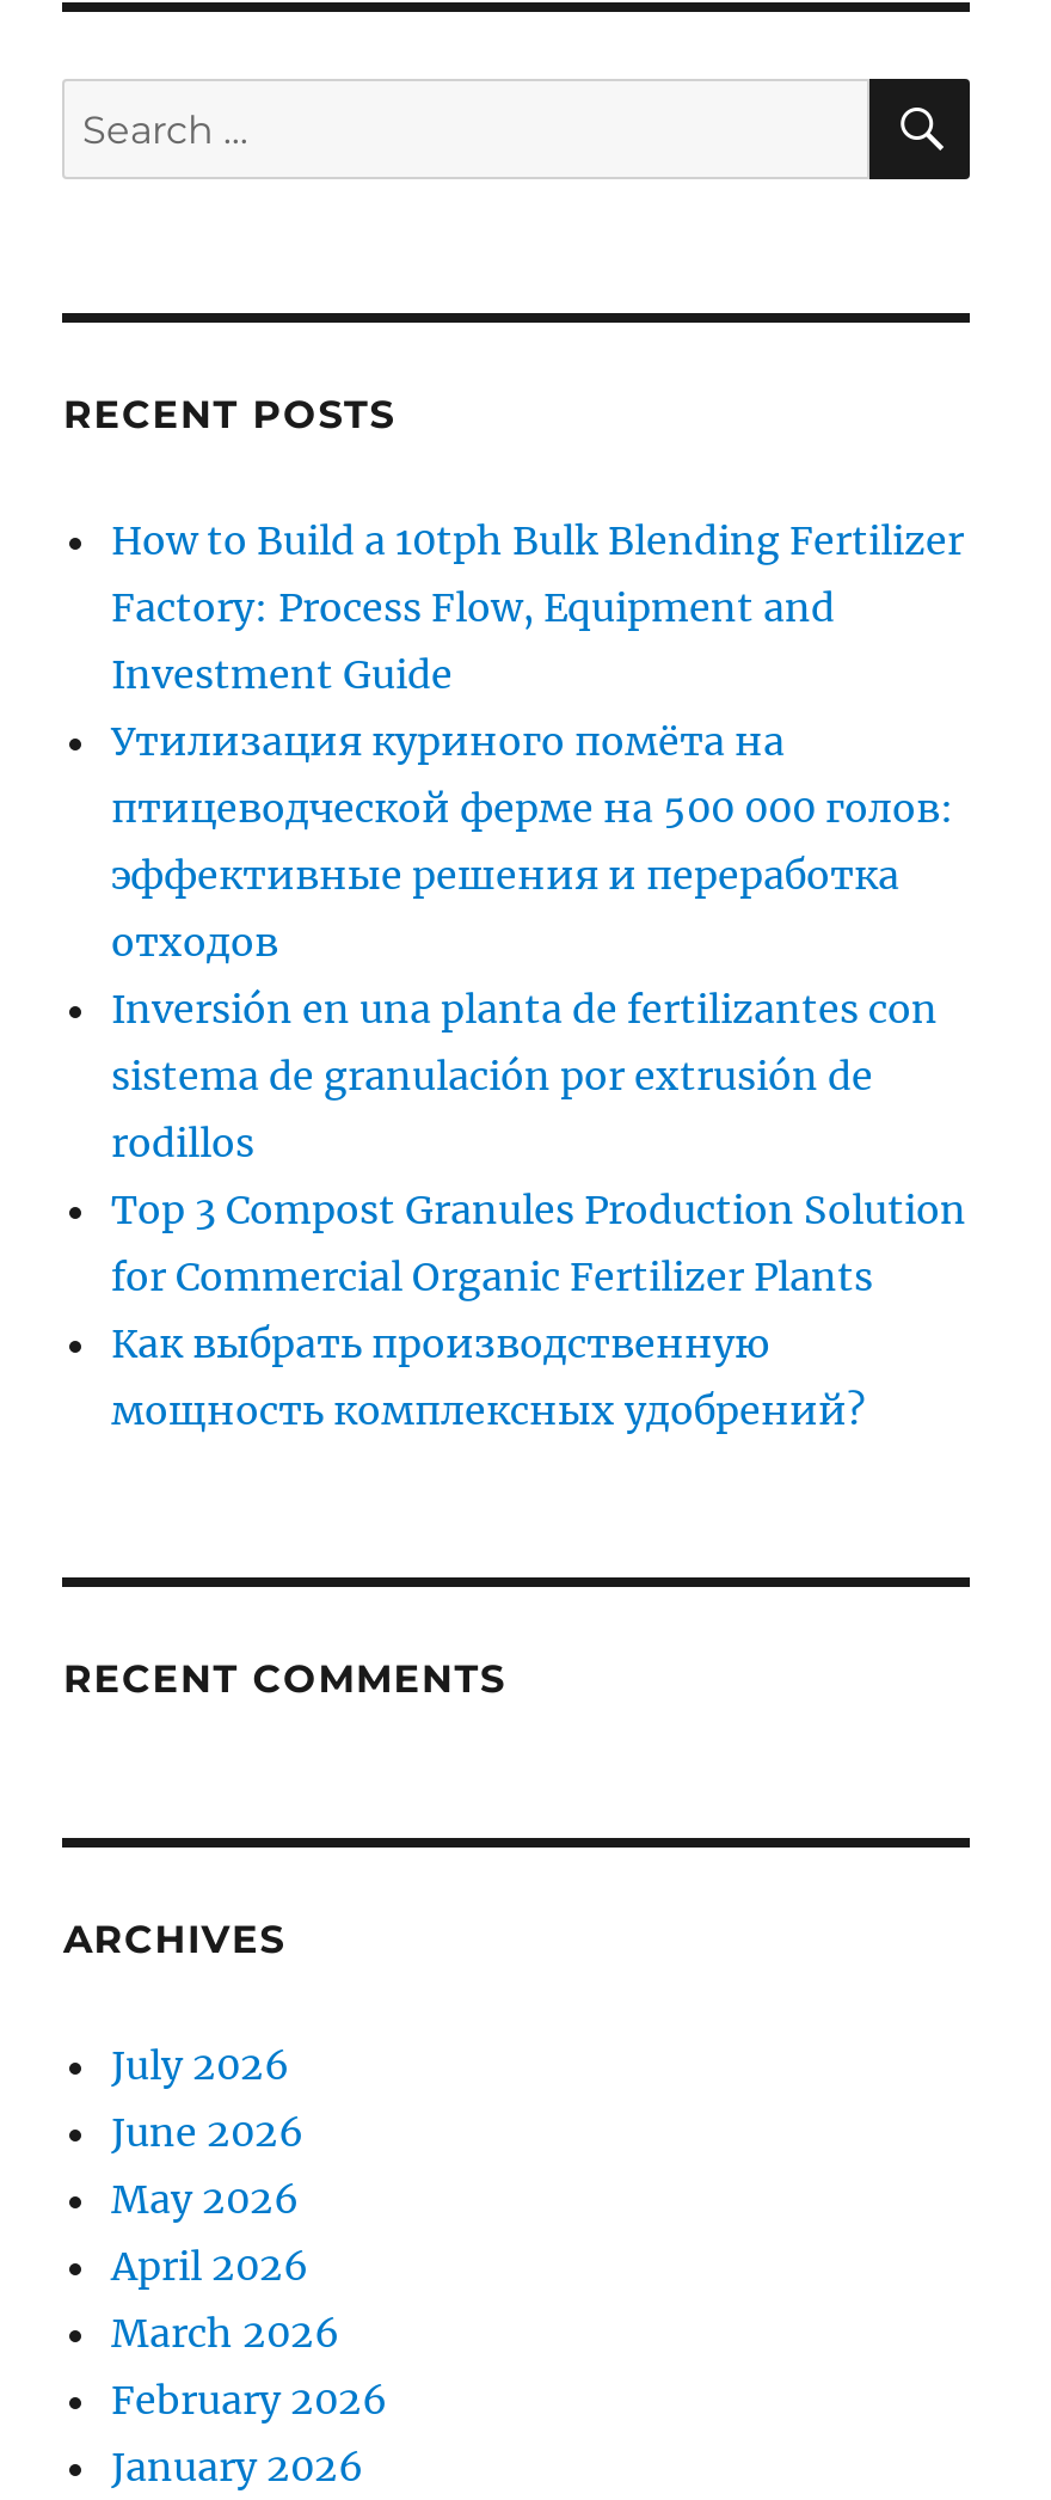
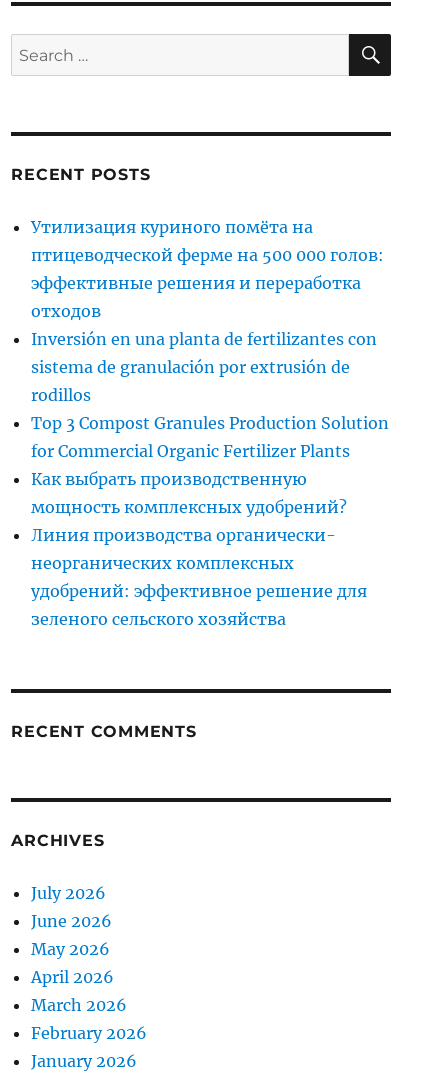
- How to Build a 10tph Bulk Blending Fertilizer
- Factory: Process Flow, Equipment and
- Investment Guide

moved up: Утилизация куриного помёта на | птицеводческой ферме на 500 000 голов: | эффективные решения и переработка | ... | Как выбрать производственную | мощность комплексных удобрений?

+ Линия производства органически-
+ неорганических комплексных
+ удобрений: эффективное решение для
+ зеленого сельского хозяйства
